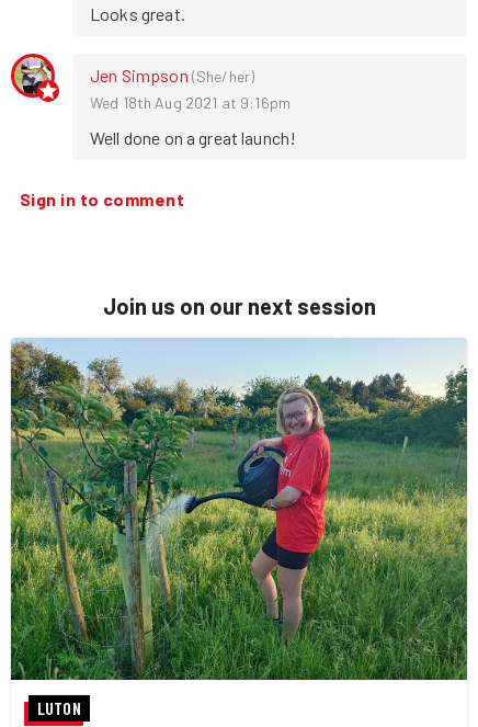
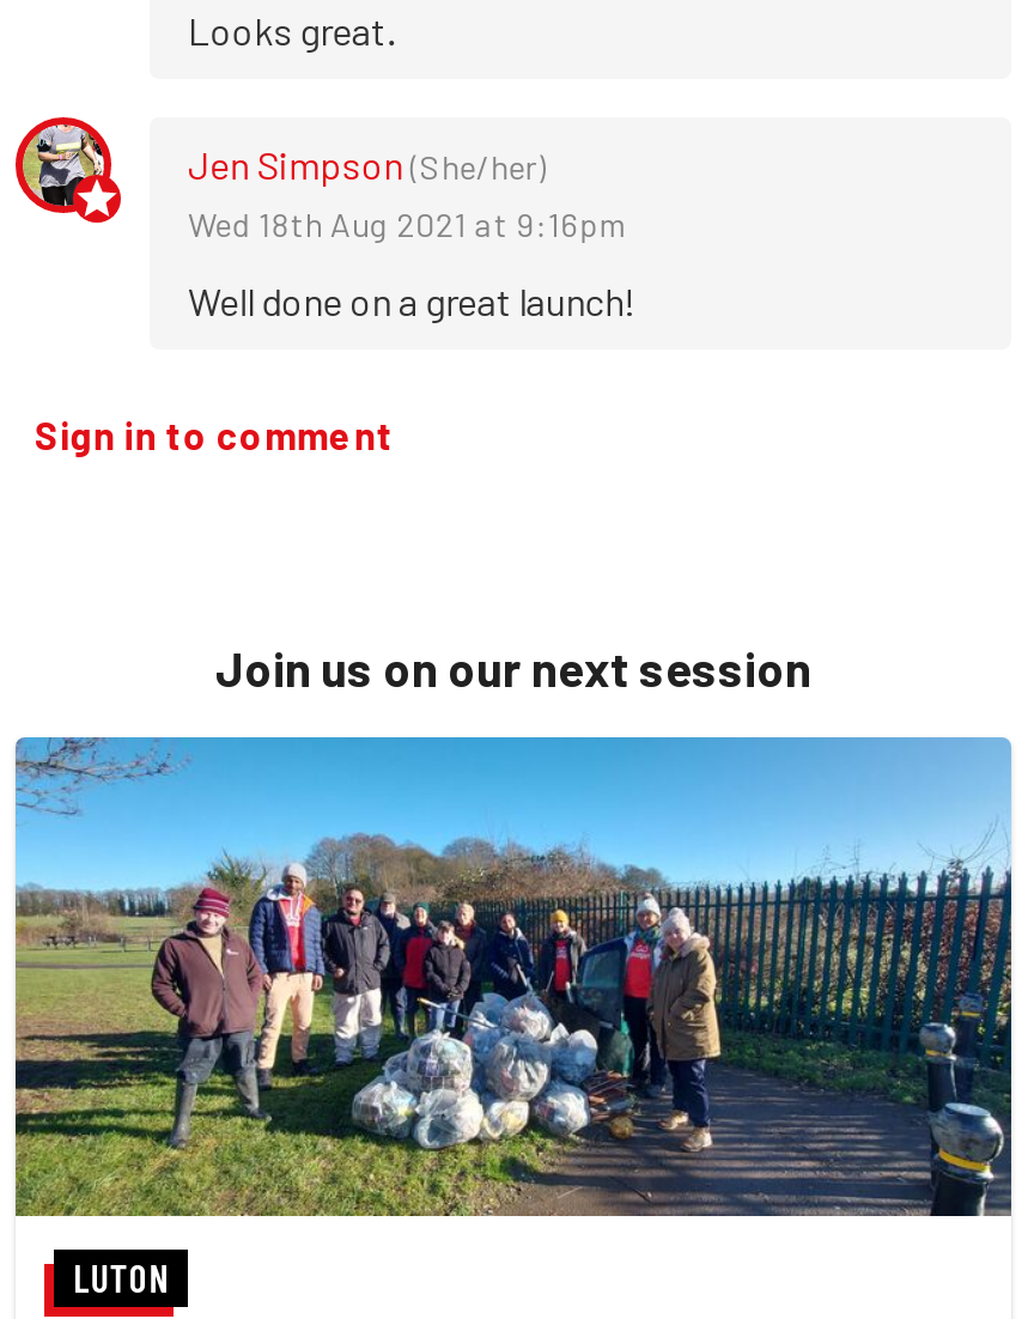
- [image]
+ [image]
